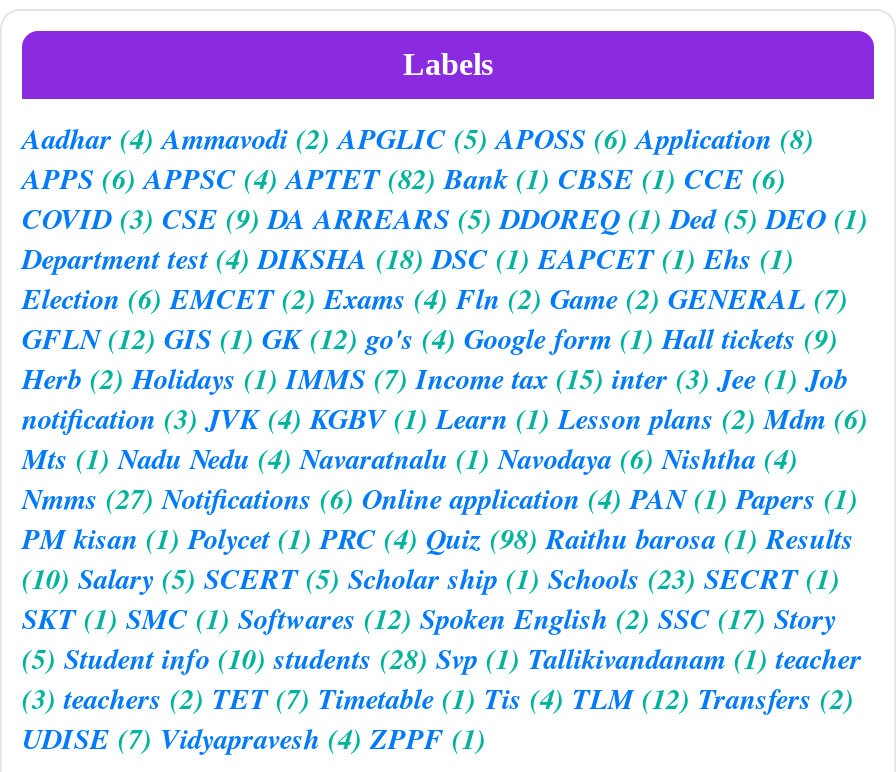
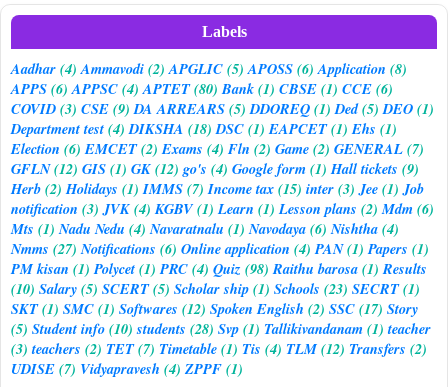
- APPS (6) APPSC (4) APTET (82) Bank (1) CBSE (1) CCE (6)
+ APPS (6) APPSC (4) APTET (80) Bank (1) CBSE (1) CCE (6)
